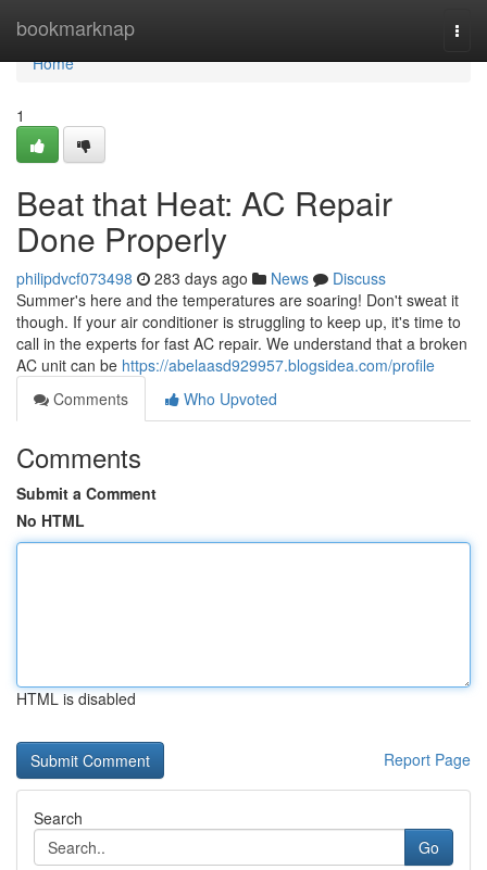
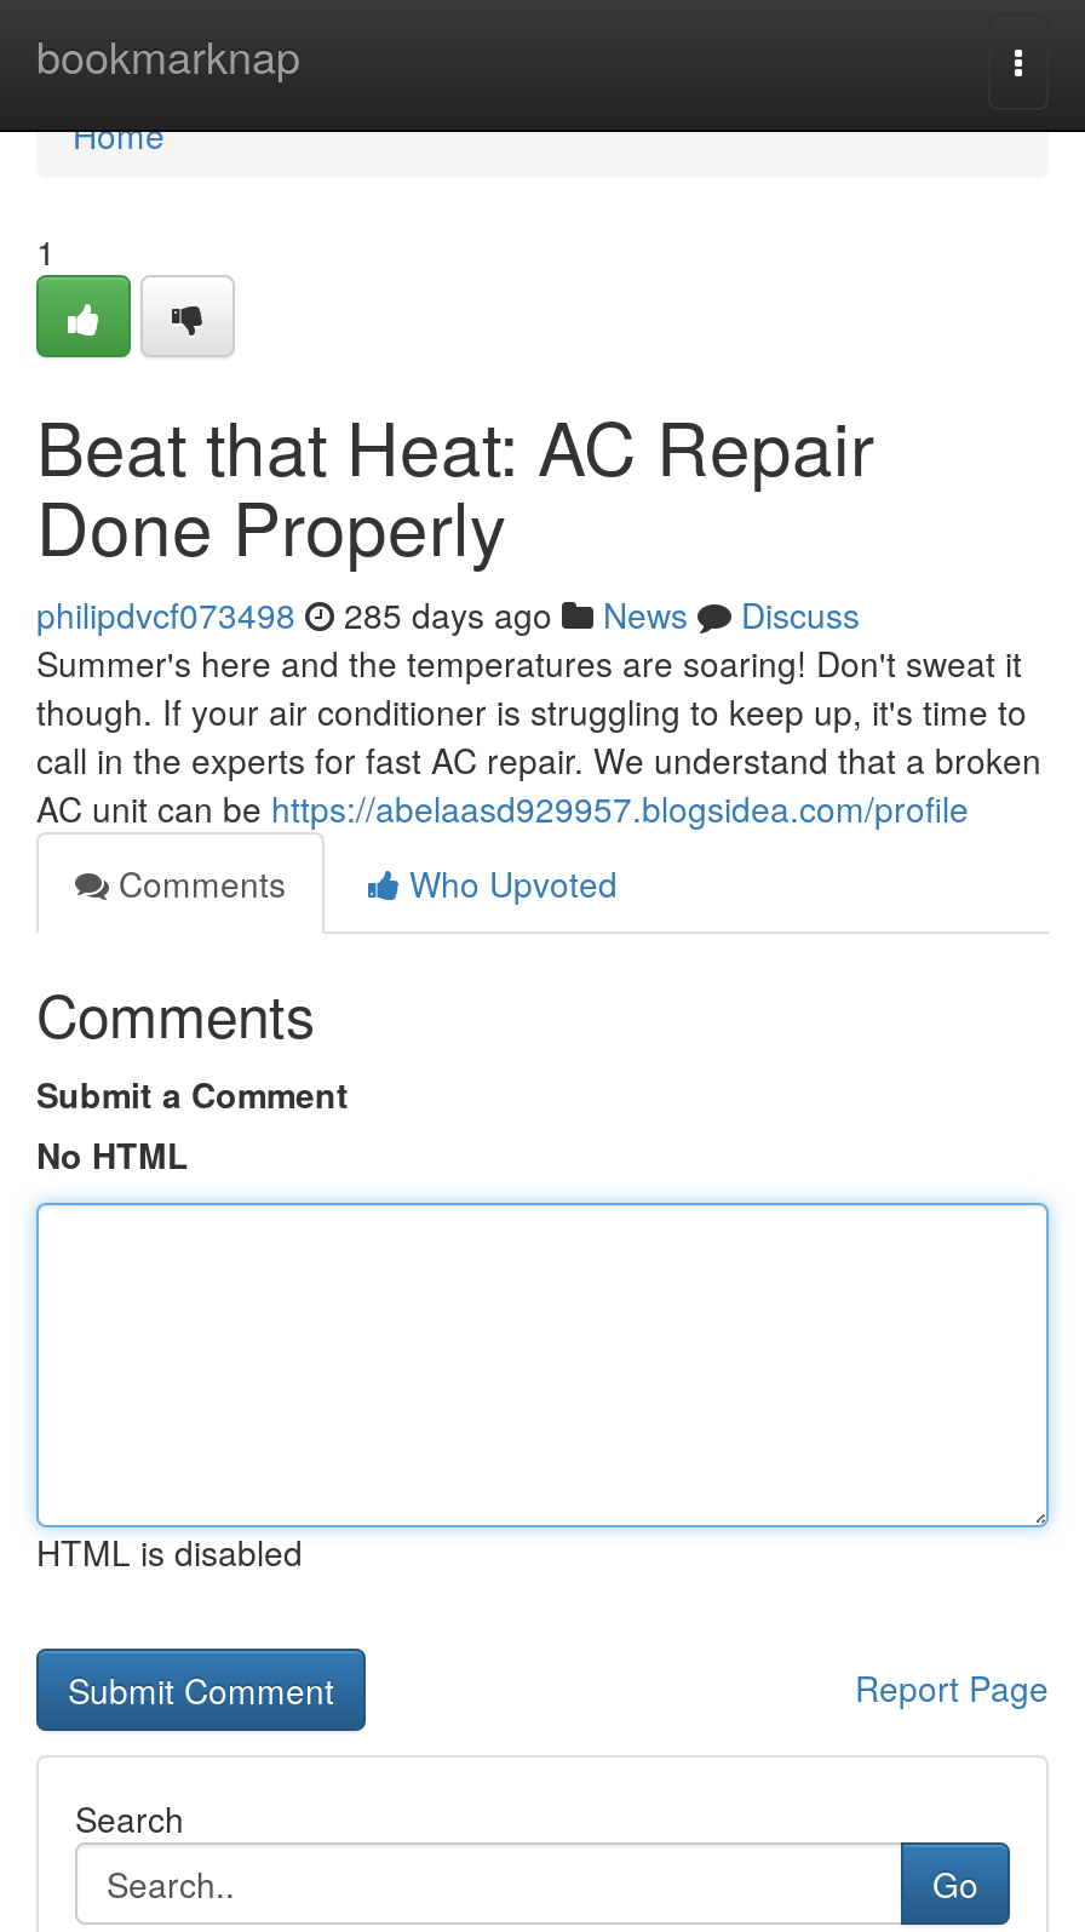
- philipdvcf073498 283 days ago News Discuss
+ philipdvcf073498 285 days ago News Discuss
